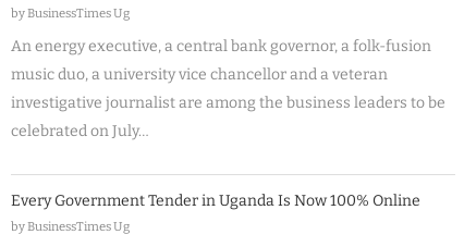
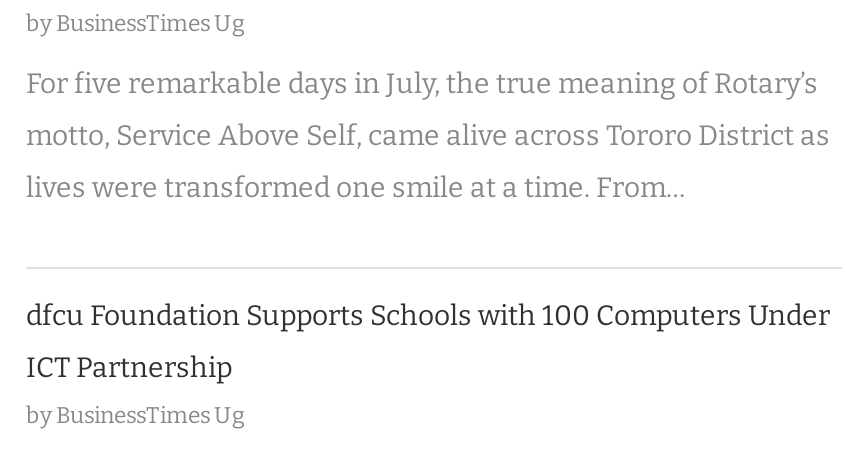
- An energy executive, a central bank governor, a folk-fusion
+ For five remarkable days in July, the true meaning of Rotary’s

- music duo, a university vice chancellor and a veteran
+ motto, Service Above Self, came alive across Tororo District as

- investigative journalist are among the business leaders to be
+ lives were transformed one smile at a time. From…

- celebrated on July…
+ dfcu Foundation Supports Schools with 100 Computers Under

- Every Government Tender in Uganda Is Now 100% Online
+ ICT Partnership
